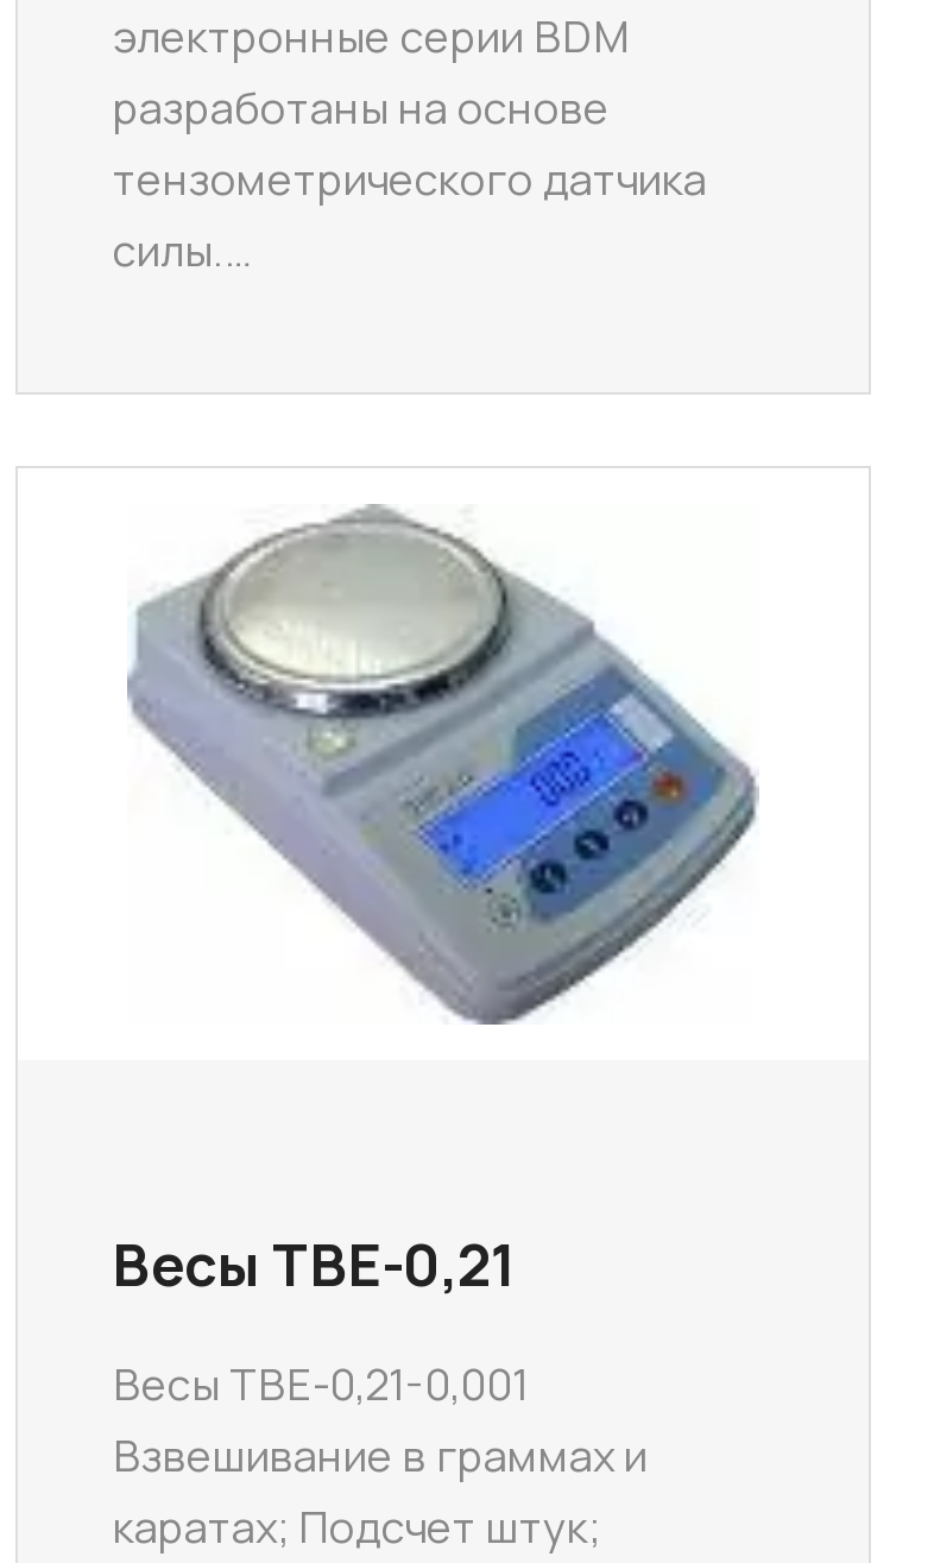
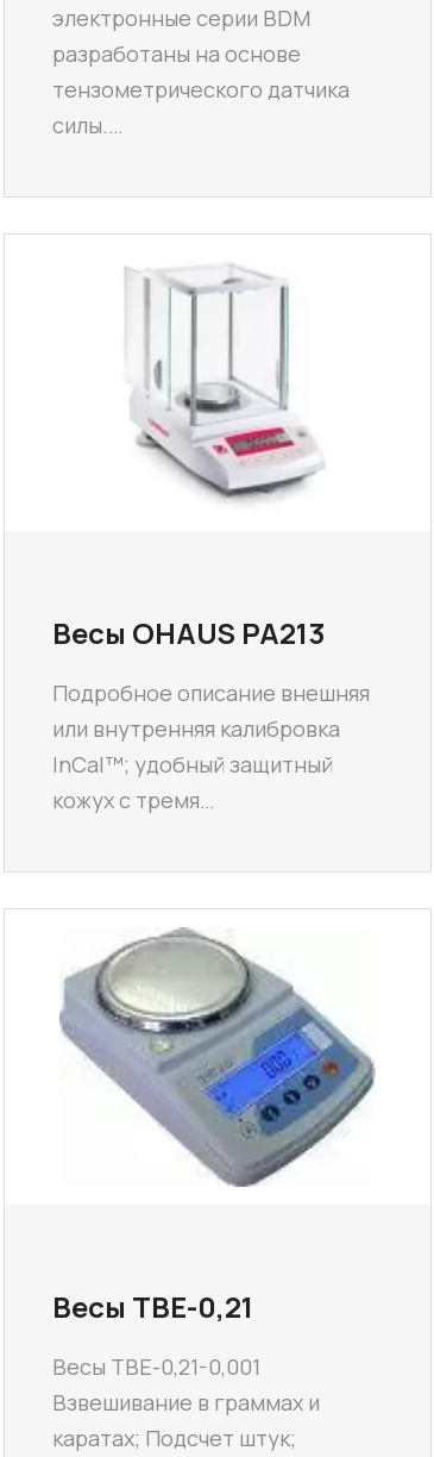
+ Весы OHAUS PA213
+ Подробное описание внешняя
+ или внутренняя калибровка
+ InCal™; удобный защитный
+ кожух с тремя…

+ [image]
